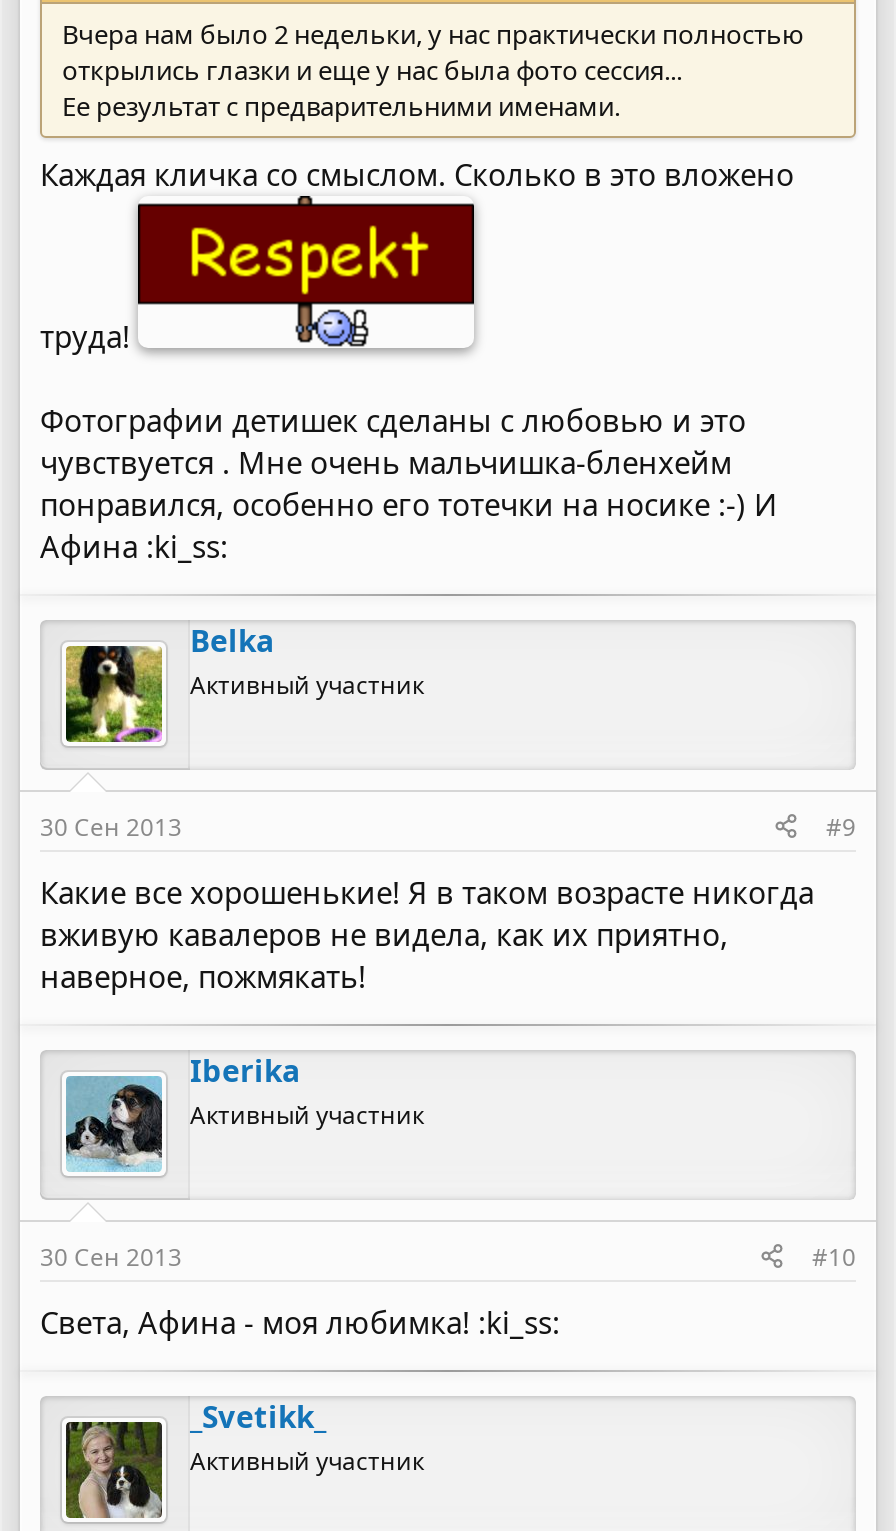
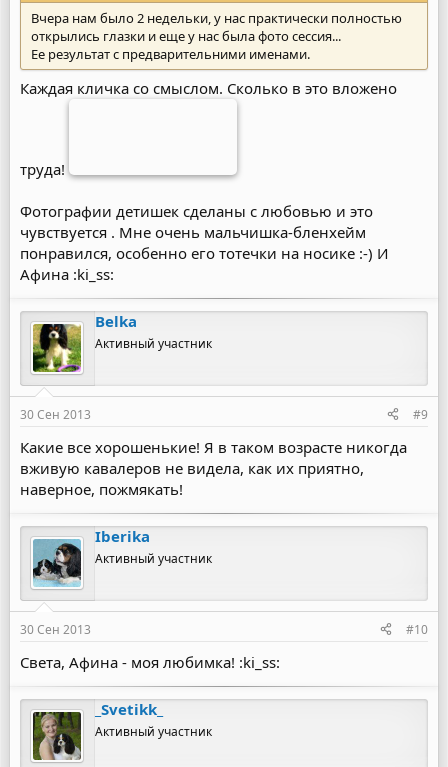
- [image]
